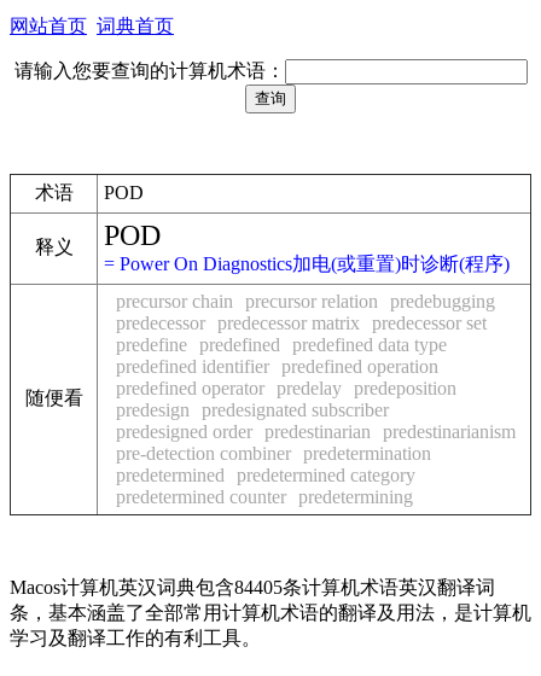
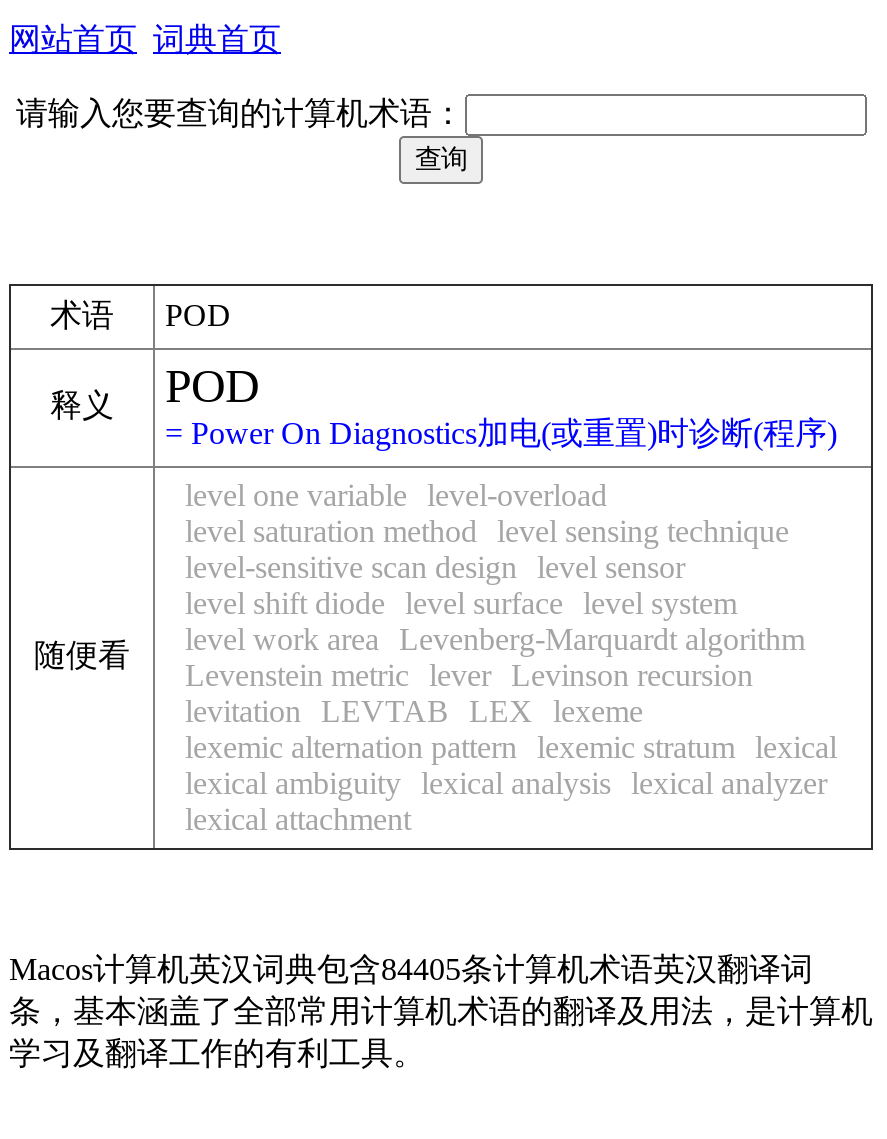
- precursor chain precursor relation predebugging
- predecessor predecessor matrix predecessor set
- predefine predefined predefined data type
- predefined identifier predefined operation
- predefined operator predelay predeposition
- predesign predesignated subscriber
- predesigned order predestinarian predestinarianism
- pre-detection combiner predetermination
- predetermined predetermined category
- predetermined counter predetermining
+ level one variable level-overload
+ level saturation method level sensing technique
+ level-sensitive scan design level sensor
+ level shift diode level surface level system
+ level work area Levenberg-Marquardt algorithm
+ Levenstein metric lever Levinson recursion
+ levitation LEVTAB LEX lexeme
+ lexemic alternation pattern lexemic stratum lexical
+ lexical ambiguity lexical analysis lexical analyzer
+ lexical attachment
